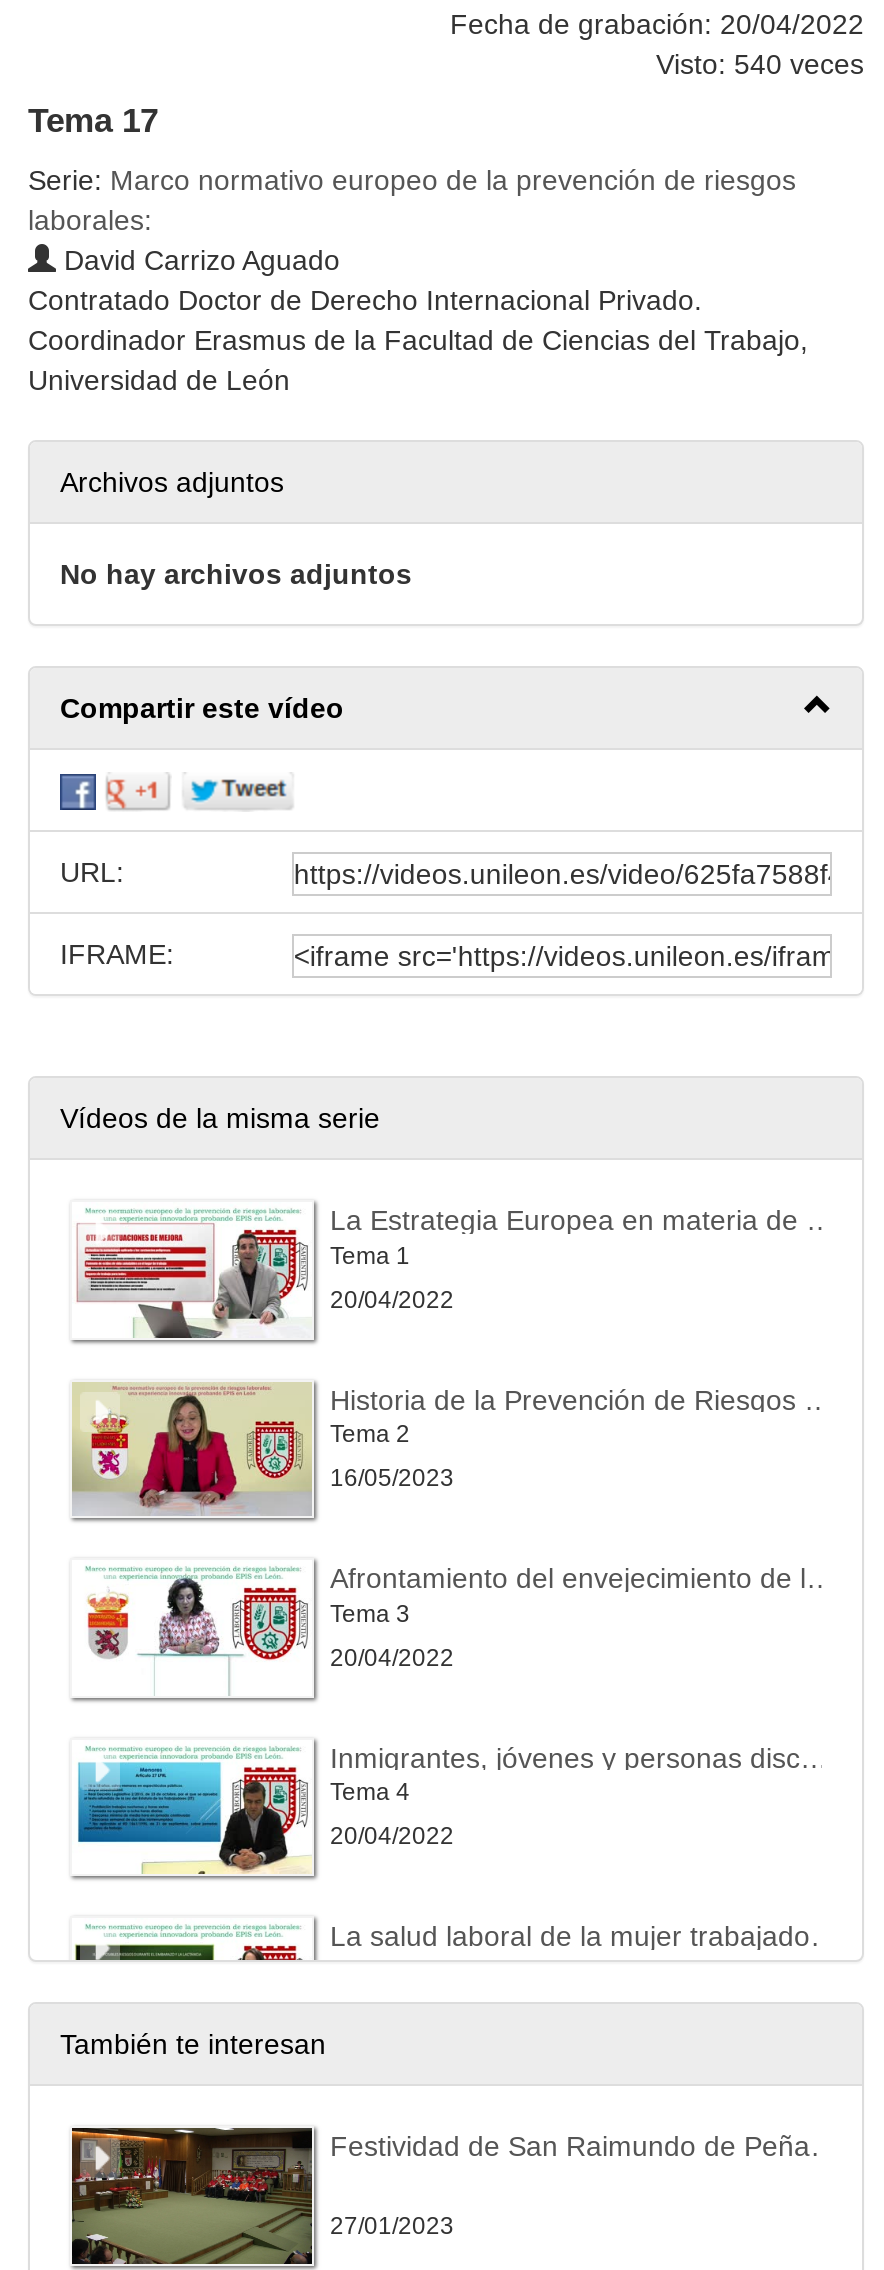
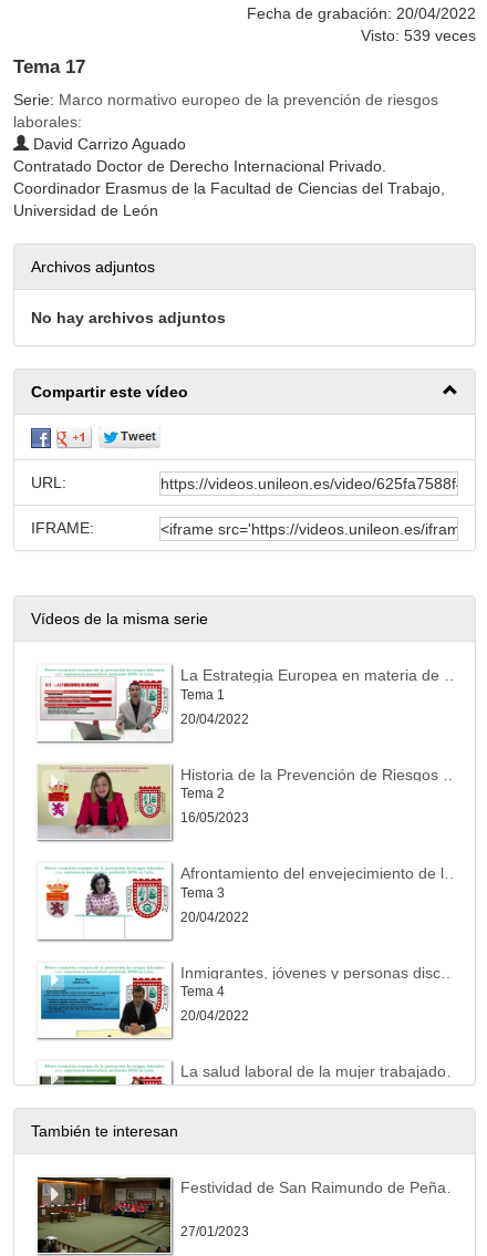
- Visto: 540 veces
+ Visto: 539 veces
